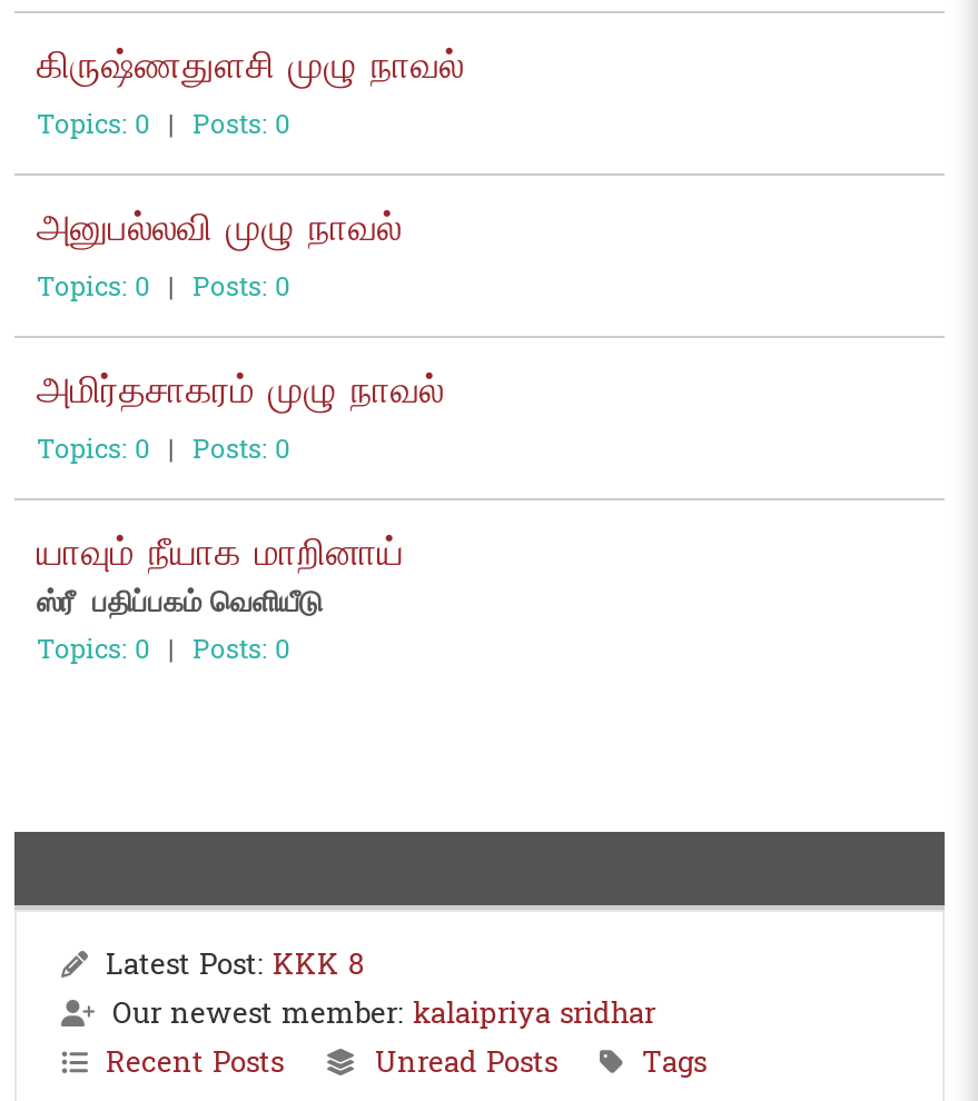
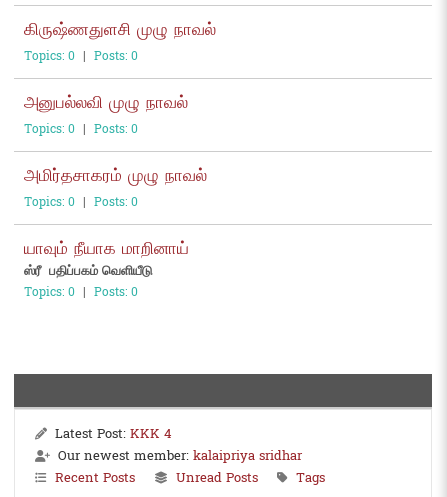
- Latest Post: KKK 8
+ Latest Post: KKK 4
